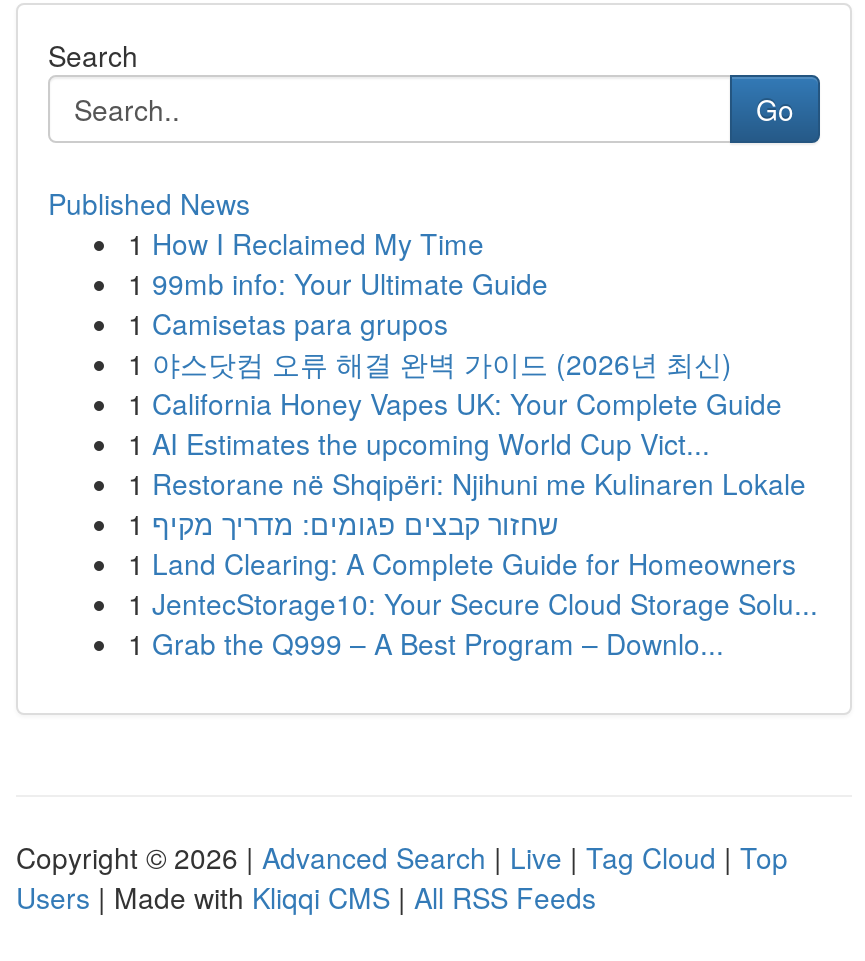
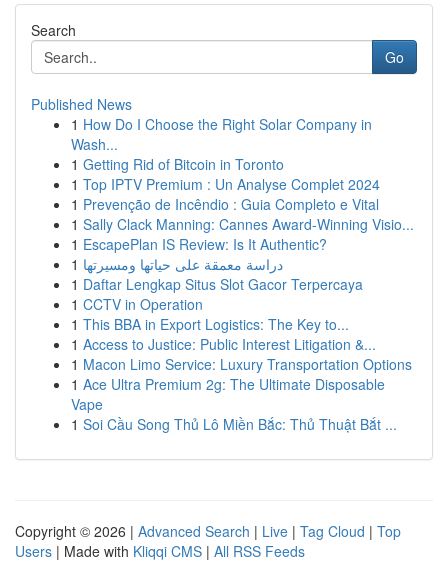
- 1 How I Reclaimed My Time
- 1 99mb info: Your Ultimate Guide
- 1 Camisetas para grupos
- 1 야스닷컴 오류 해결 완벽 가이드 (2026년 최신)
- 1 California Honey Vapes UK: Your Complete Guide
- 1 AI Estimates the upcoming World Cup Vict...
- 1 Restorane në Shqipëri: Njihuni me Kulinaren Lokale
- 1 שחזור קבצים פגומים: מדריך מקיף
- 1 Land Clearing: A Complete Guide for Homeowners
- 1 JentecStorage10: Your Secure Cloud Storage Solu...
- 1 Grab the Q999 – A Best Program – Downlo...
+ 1 How Do I Choose the Right Solar Company in
+ Wash...
+ 1 Getting Rid of Bitcoin in Toronto
+ 1 Top IPTV Premium : Un Analyse Complet 2024
+ 1 Prevenção de Incêndio : Guia Completo e Vital
+ 1 Sally Clack Manning: Cannes Award-Winning Visio...
+ 1 EscapePlan IS Review: Is It Authentic?
+ 1 دراسة معمقة على حياتها ومسيرتها
+ 1 Daftar Lengkap Situs Slot Gacor Terpercaya
+ 1 CCTV in Operation
+ 1 This BBA in Export Logistics: The Key to...
+ 1 Access to Justice: Public Interest Litigation &...
+ 1 Macon Limo Service: Luxury Transportation Options
+ 1 Ace Ultra Premium 2g: The Ultimate Disposable
+ Vape
+ 1 Soi Cầu Song Thủ Lô Miền Bắc: Thủ Thuật Bắt ...
